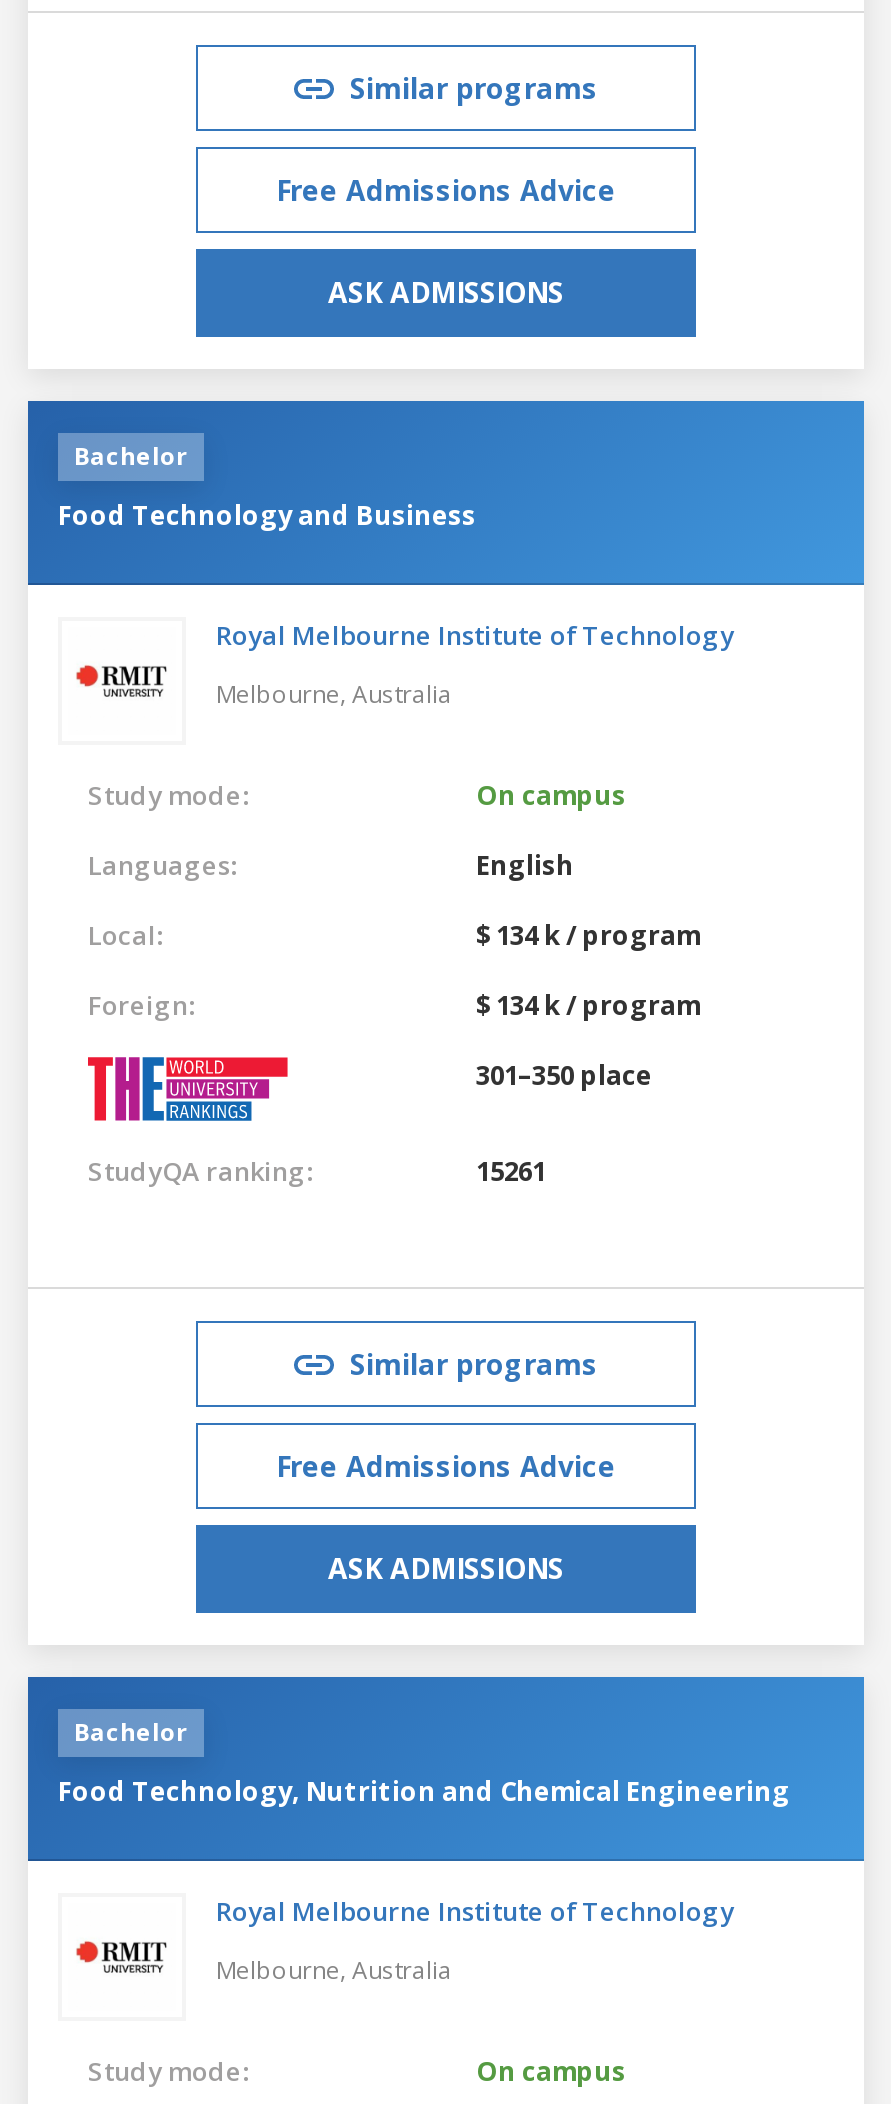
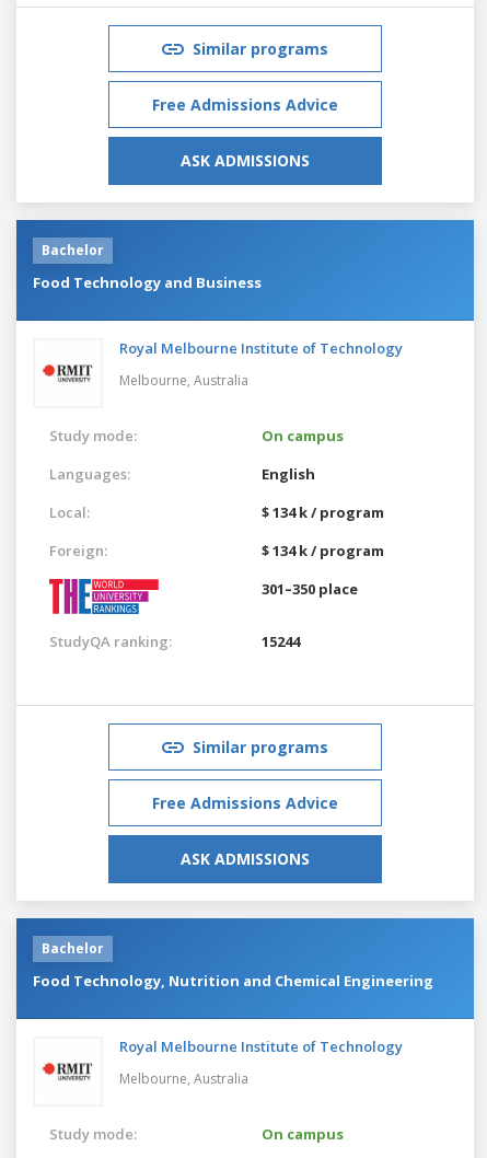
- 15261
+ 15244
